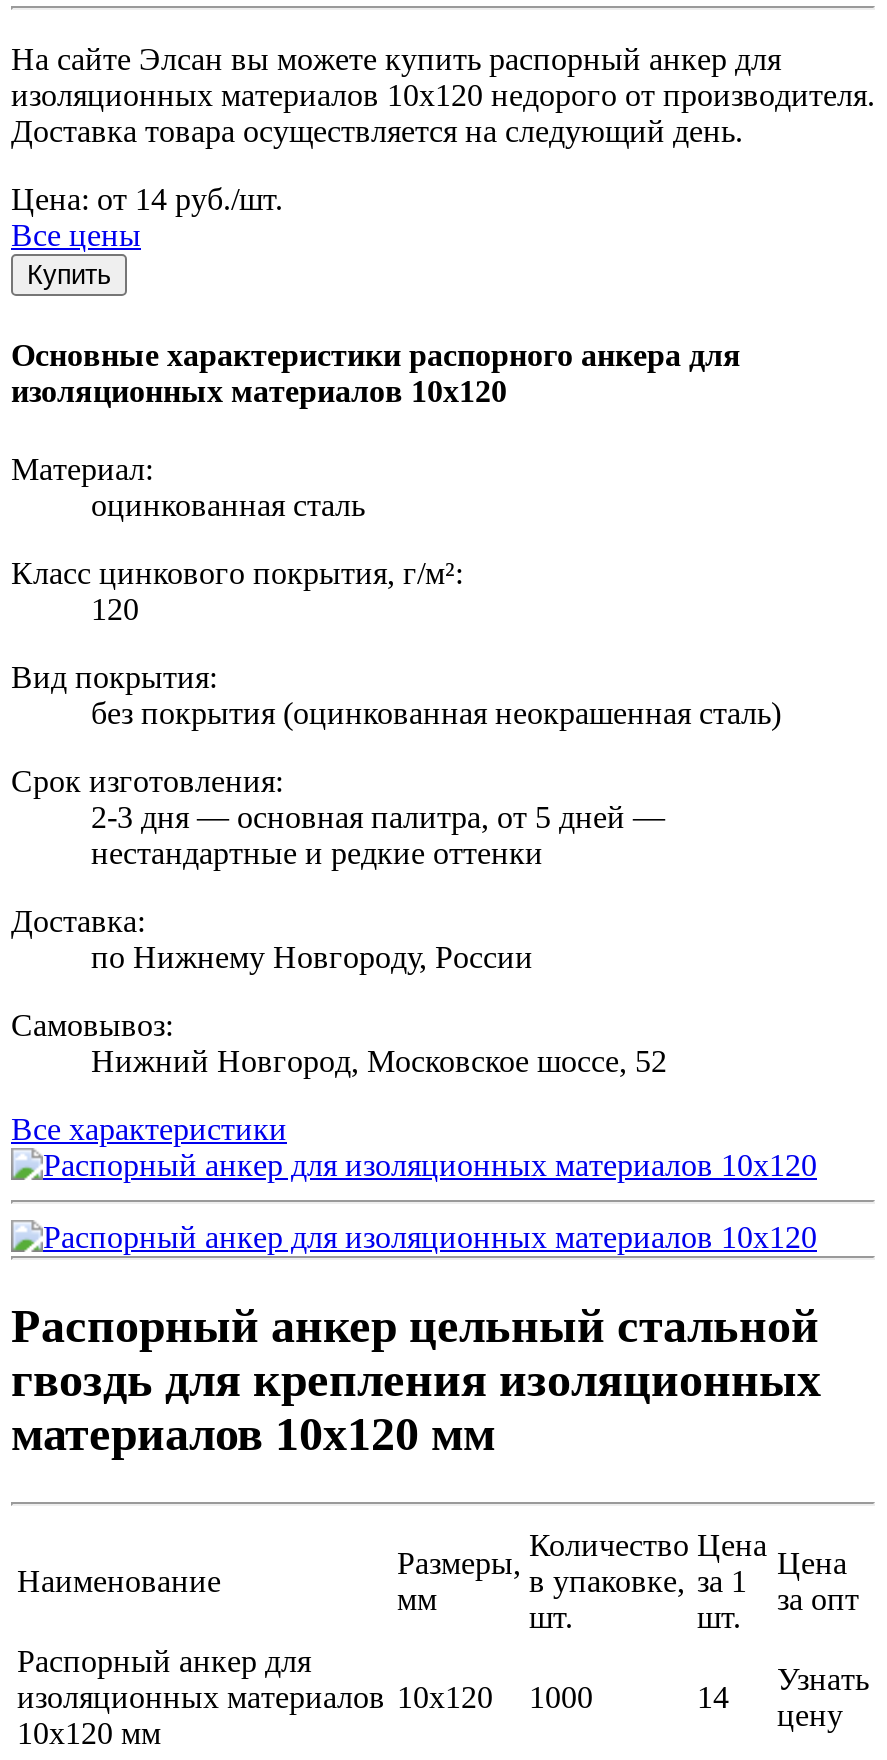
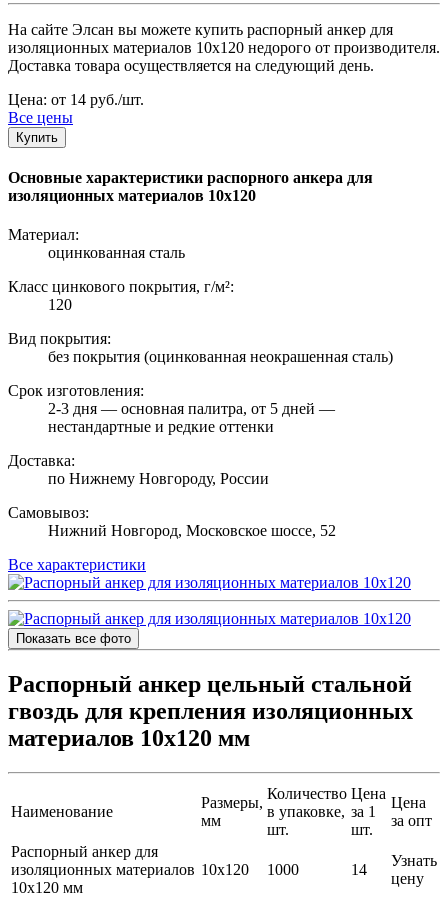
+ Показать все фото
